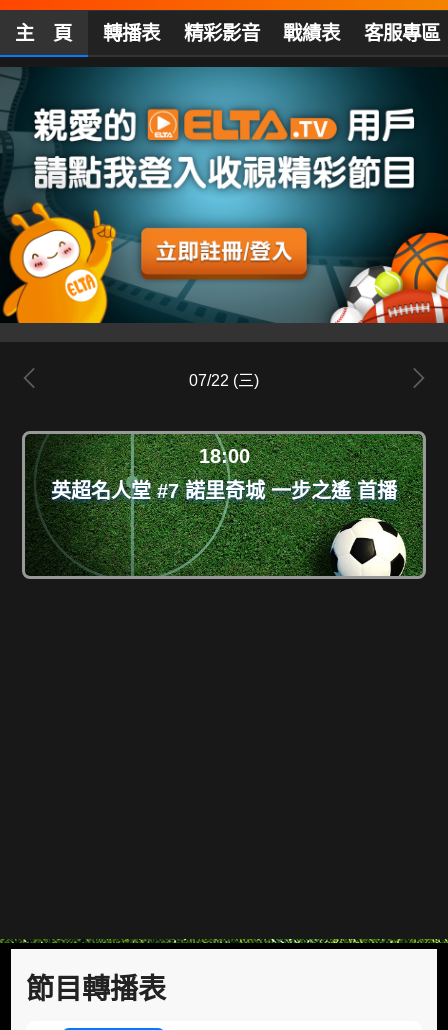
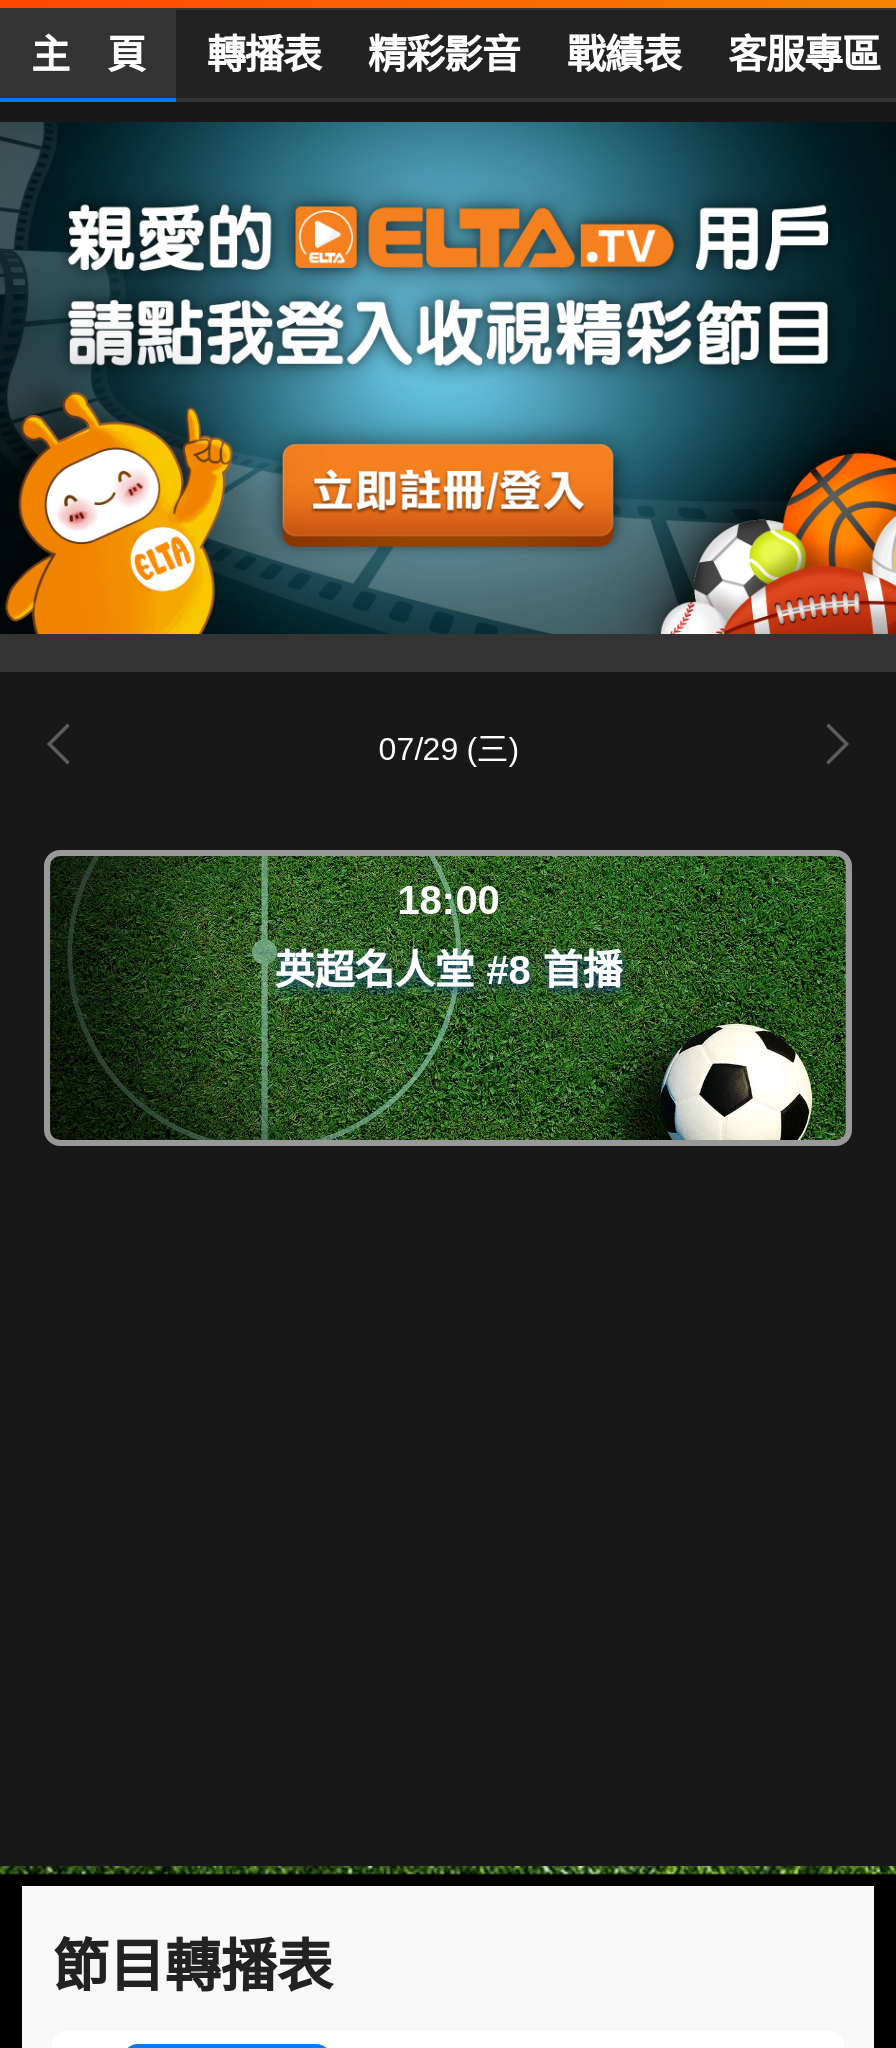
- 07/22 (三)
+ 07/29 (三)

- 英超名人堂 #7 諾里奇城 一步之遙 首播
+ 英超名人堂 #8 首播
